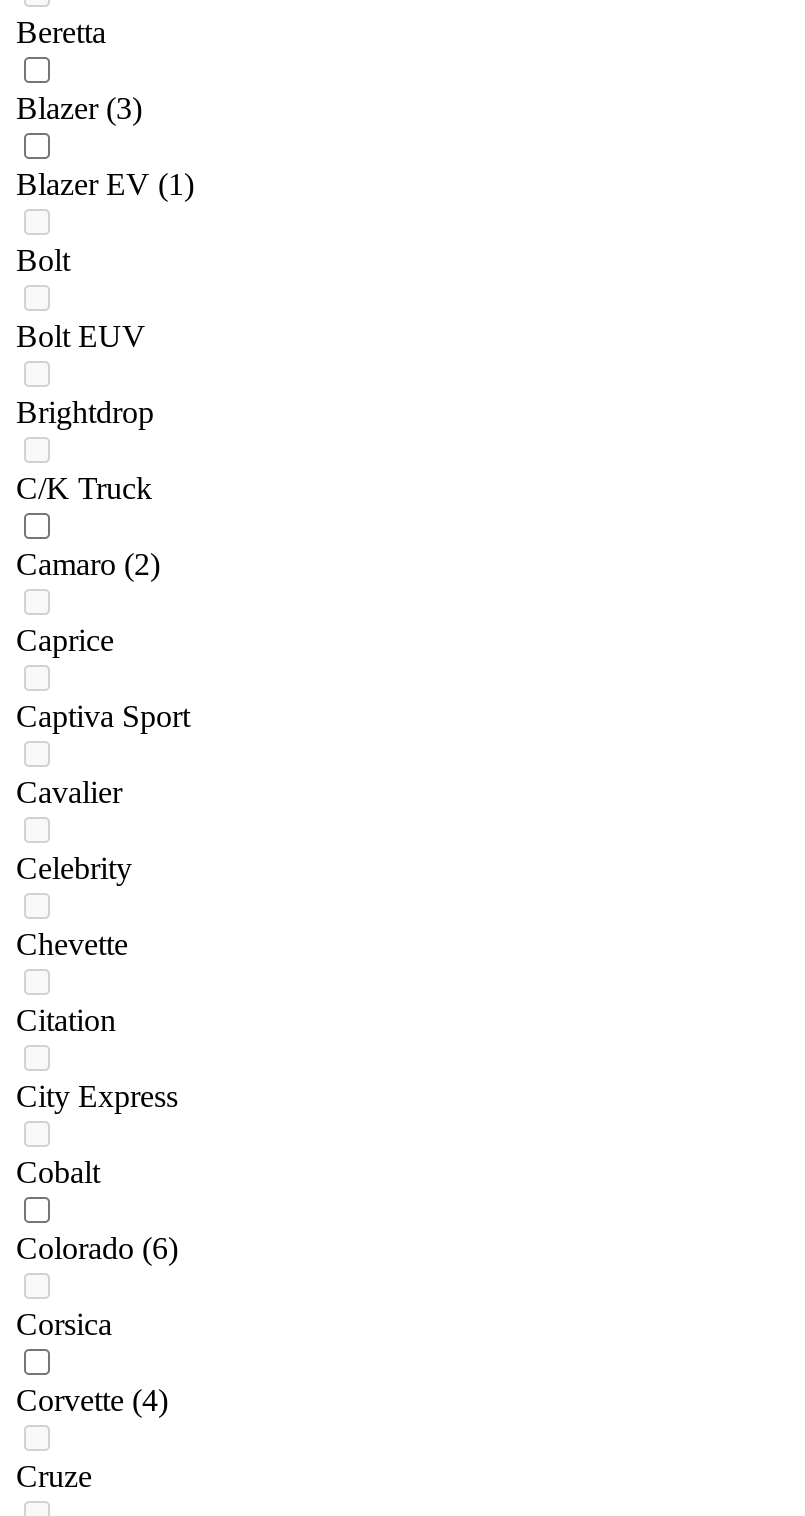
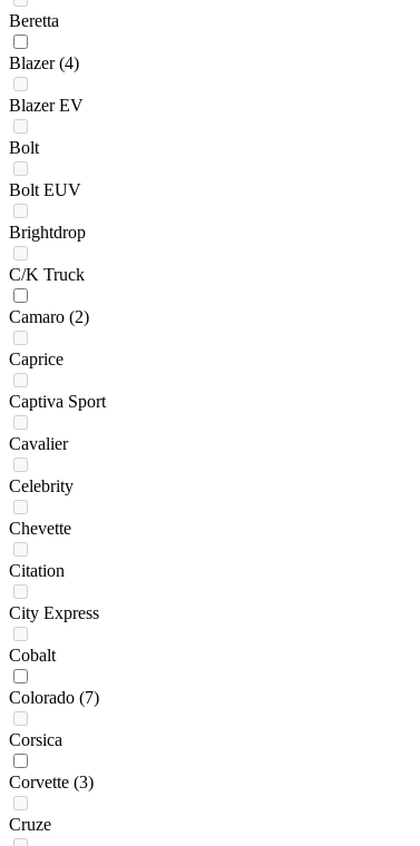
- Blazer (3)
+ Blazer (4)

- Blazer EV (1)
+ Blazer EV

- Colorado (6)
+ Colorado (7)

- Corvette (4)
+ Corvette (3)
